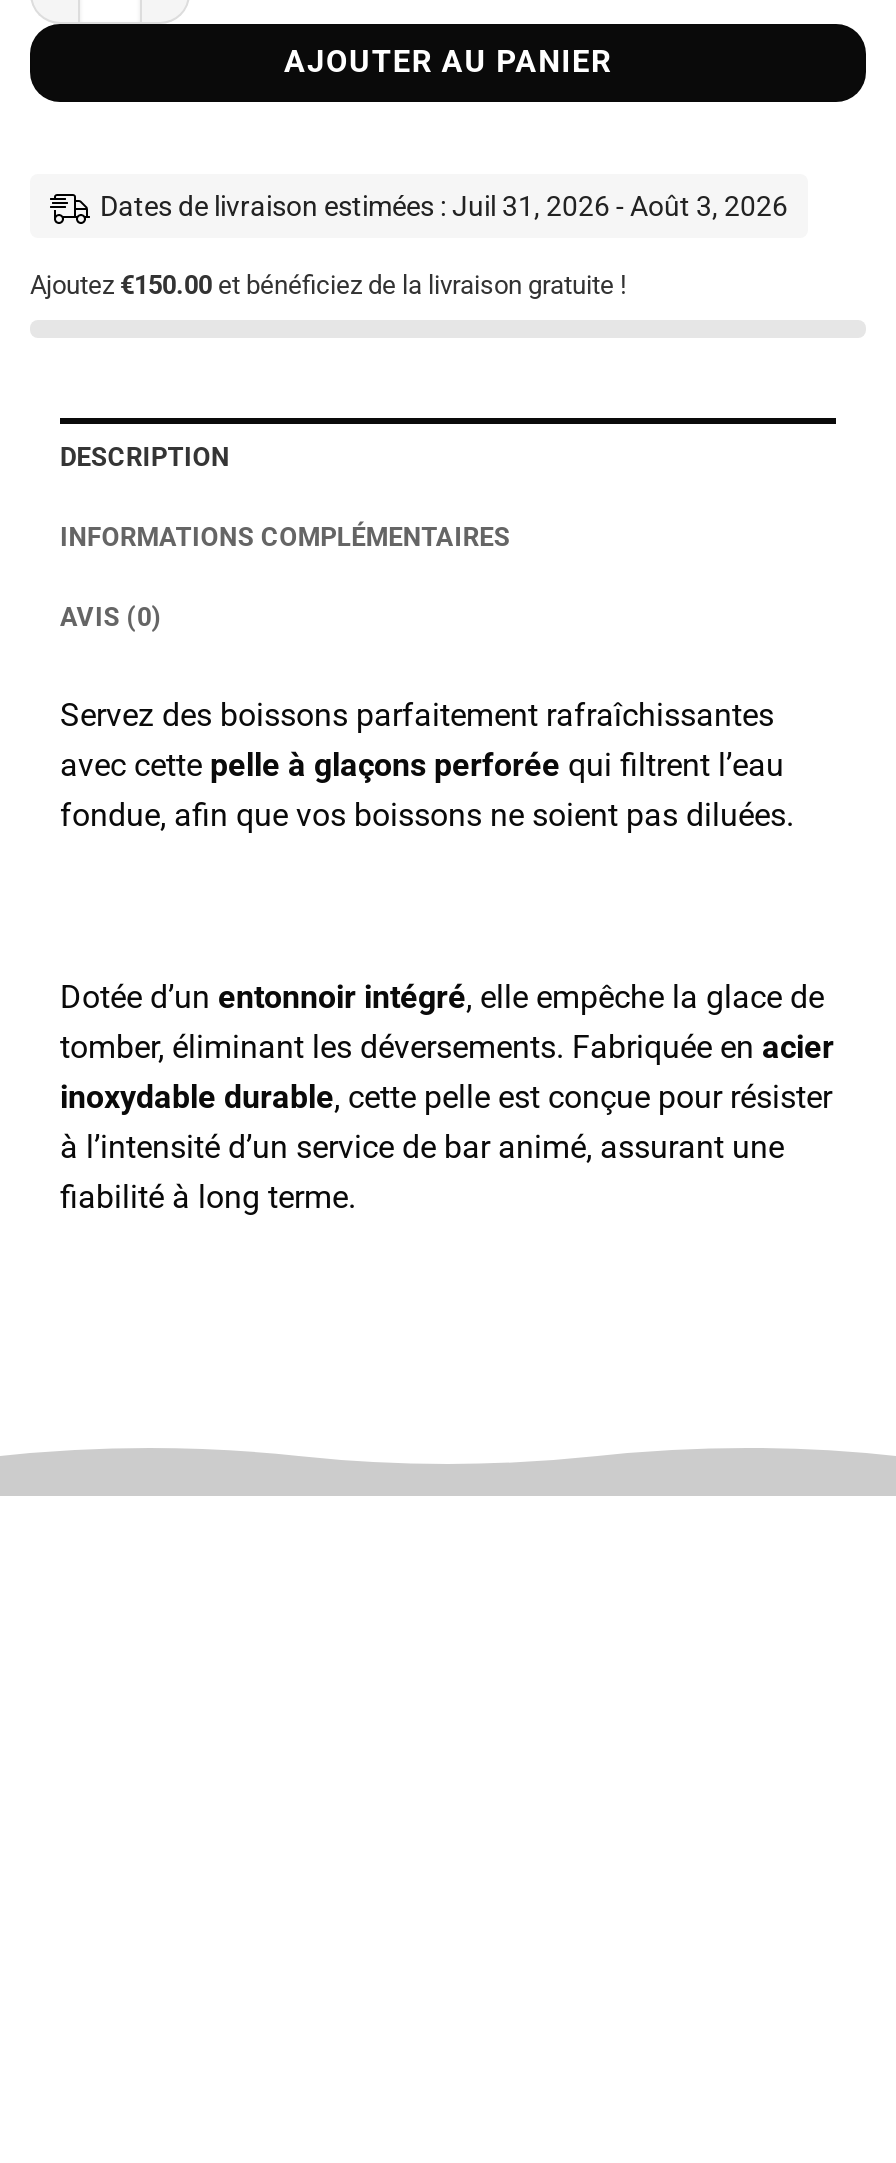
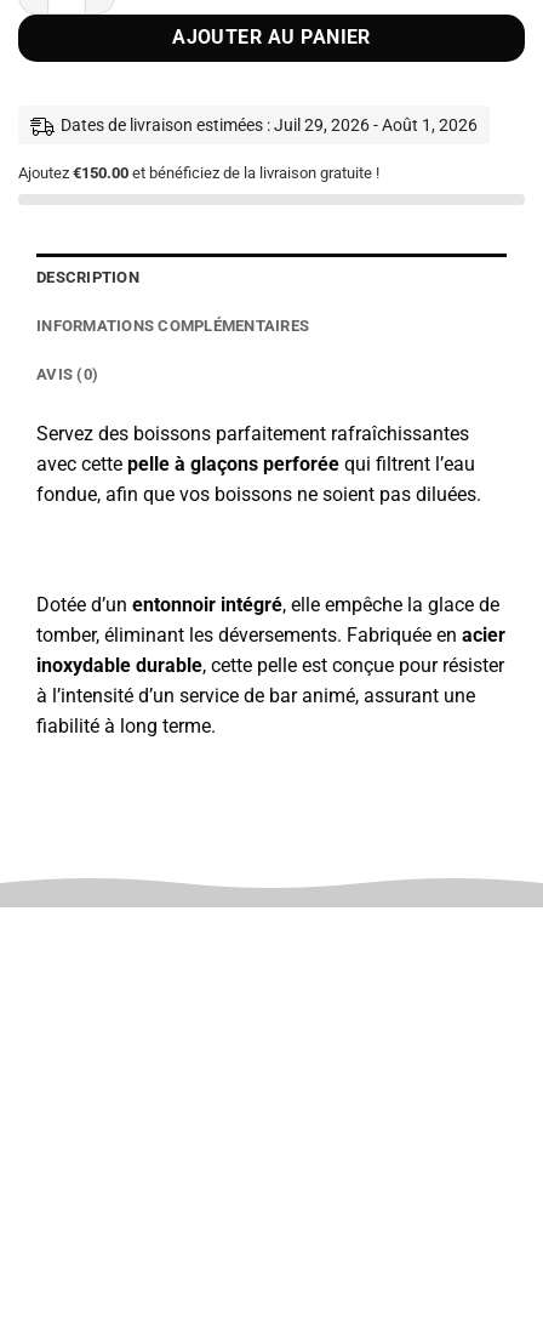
- Dates de livraison estimées : Juil 31, 2026 - Août 3, 2026
+ Dates de livraison estimées : Juil 29, 2026 - Août 1, 2026
